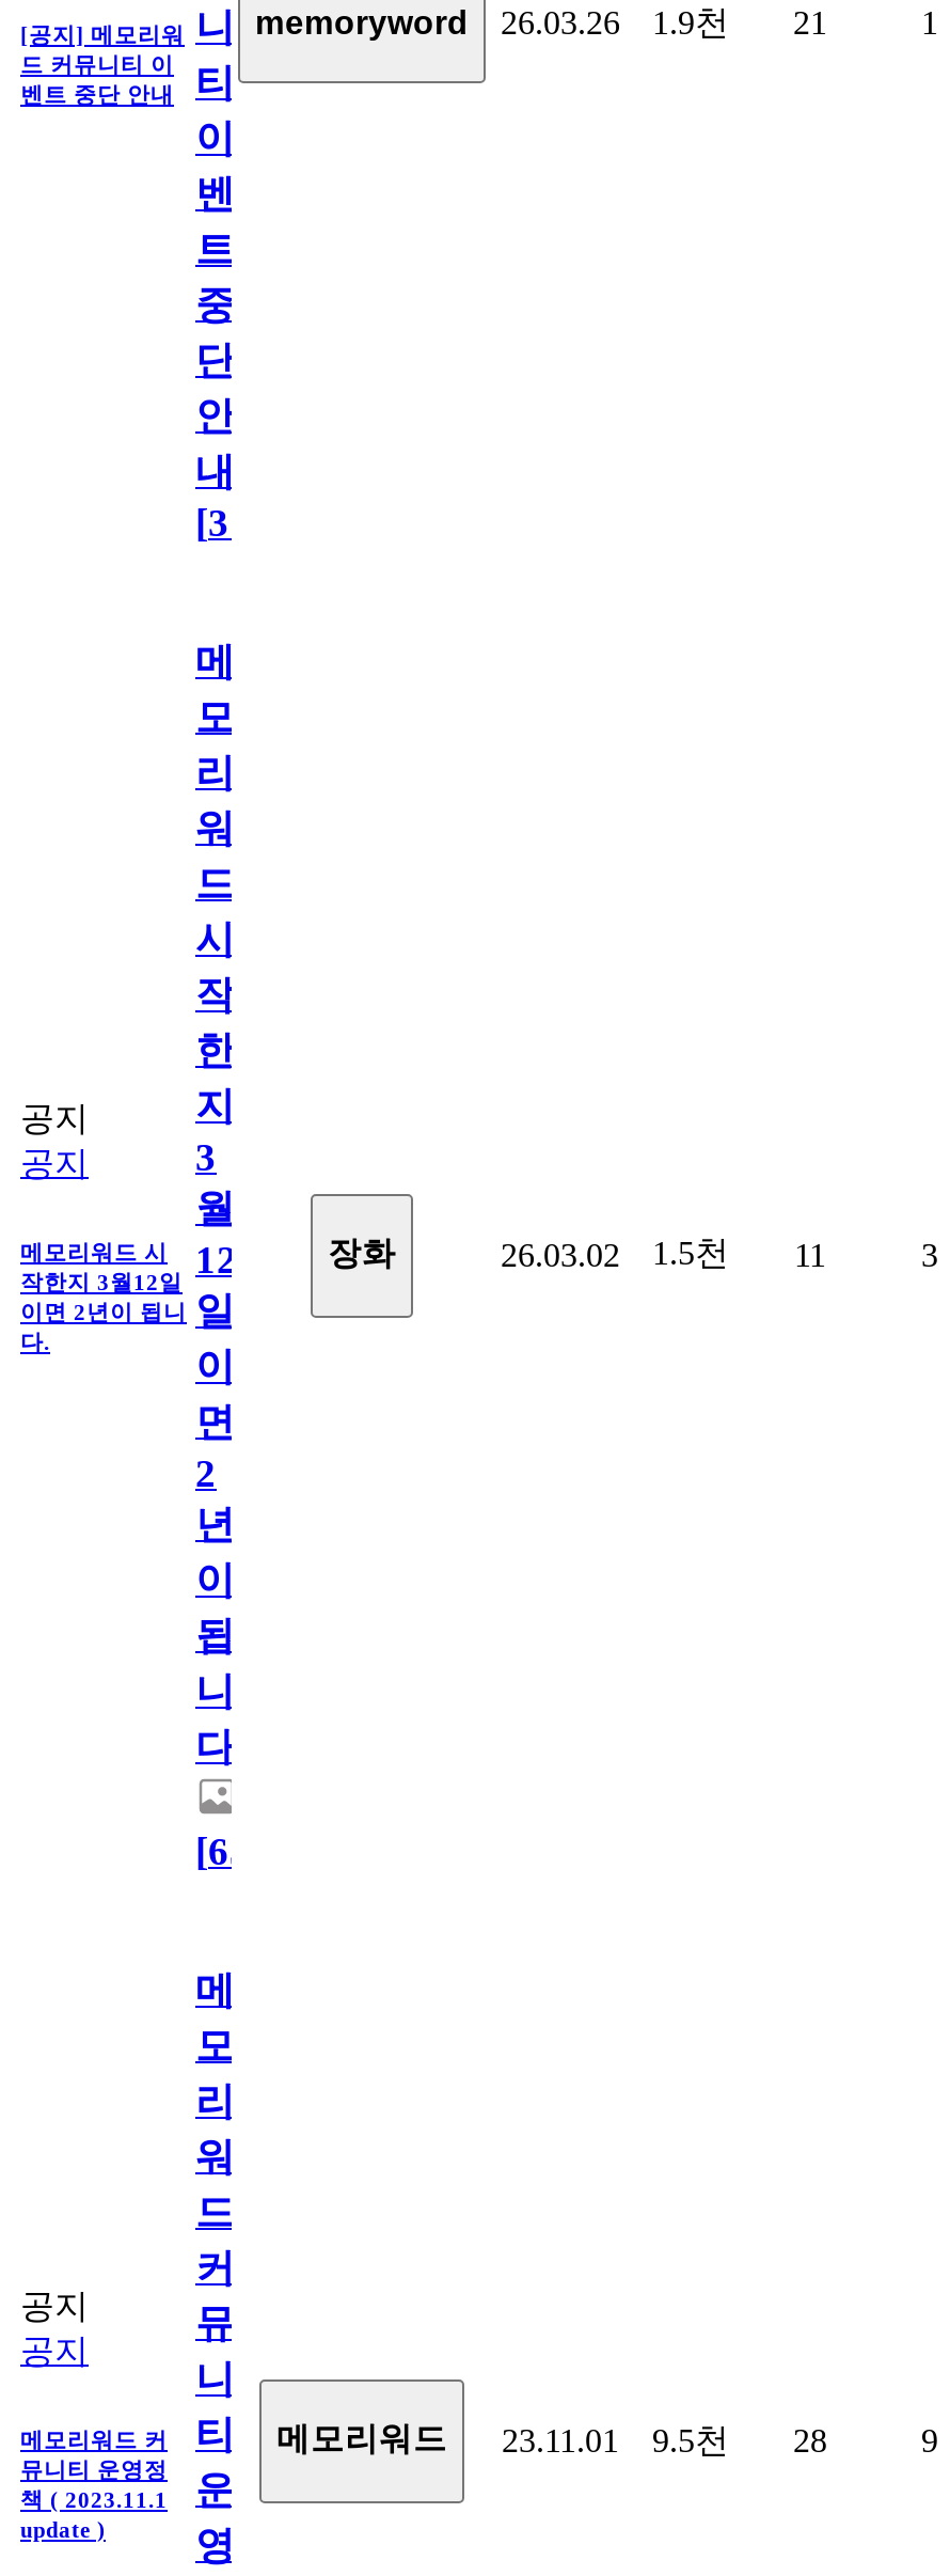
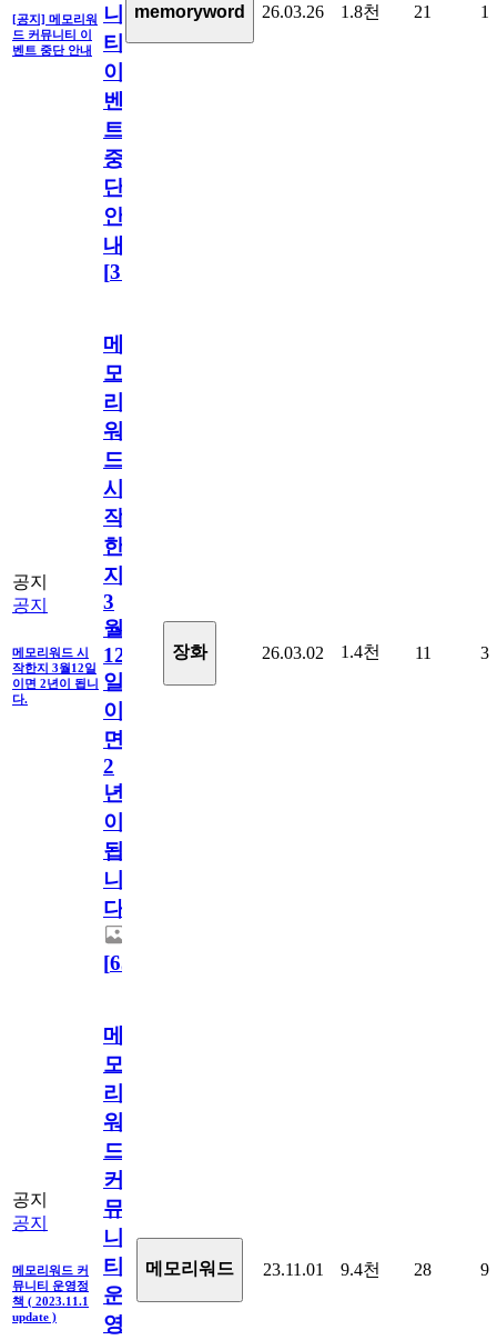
- 1.9천
+ 1.8천

- 26.03.02 1.5천 11
+ 26.03.02 1.4천 11

- 메모리워드 커 티 메모리워드 23.11.01 9.5천 28
+ 메모리워드 커 티 메모리워드 23.11.01 9.4천 28
